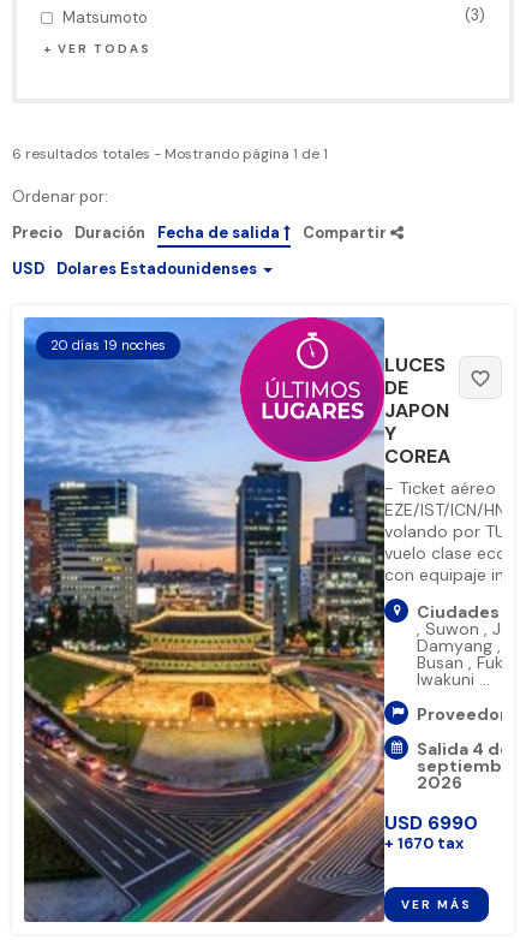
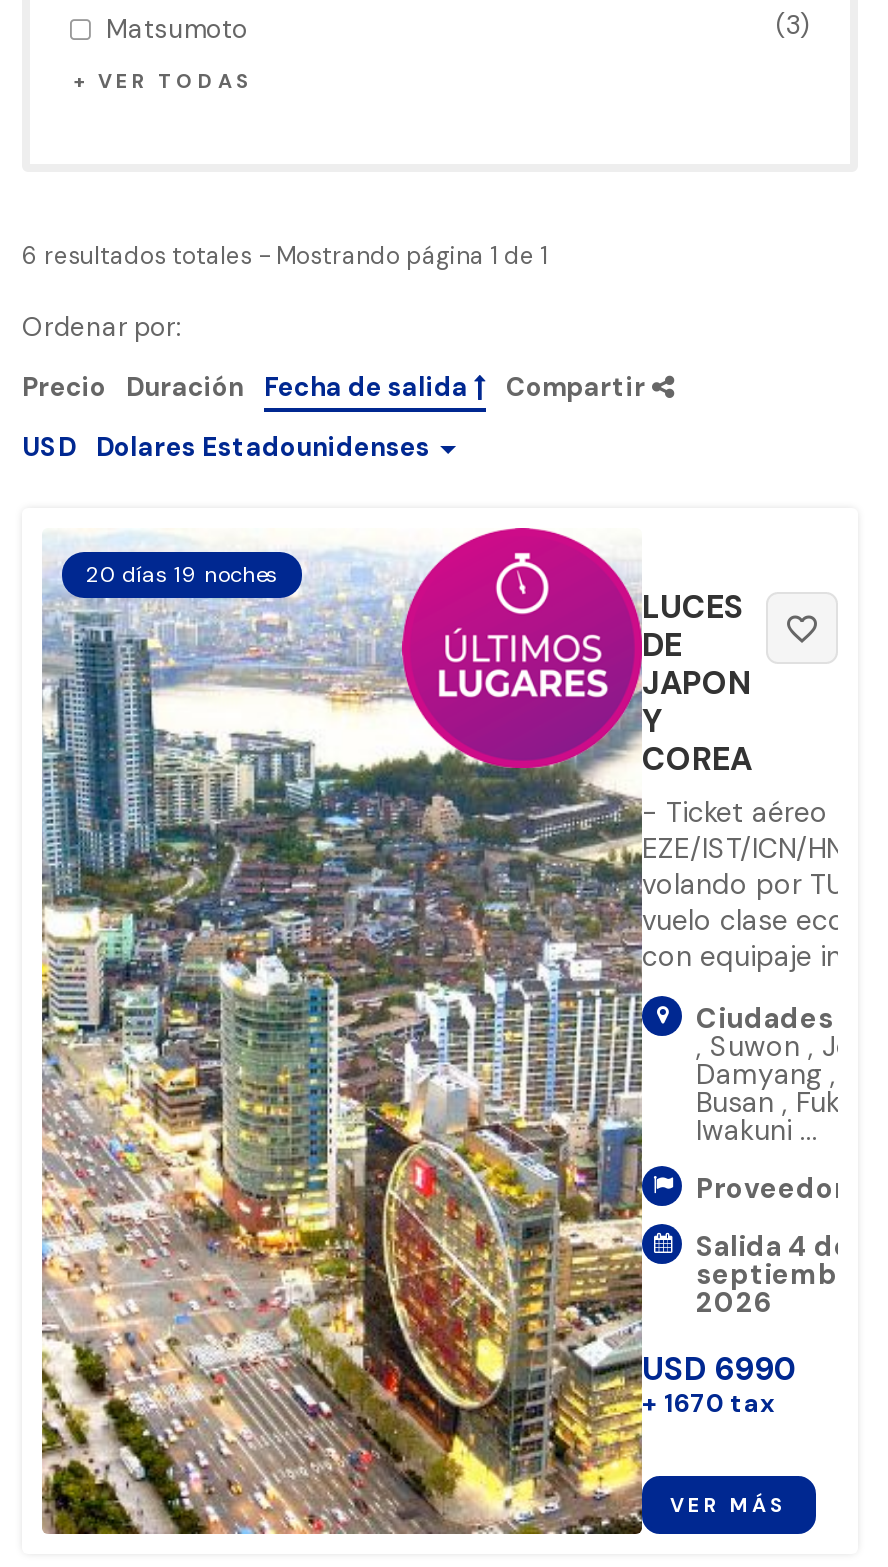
- [image]
+ [image]
